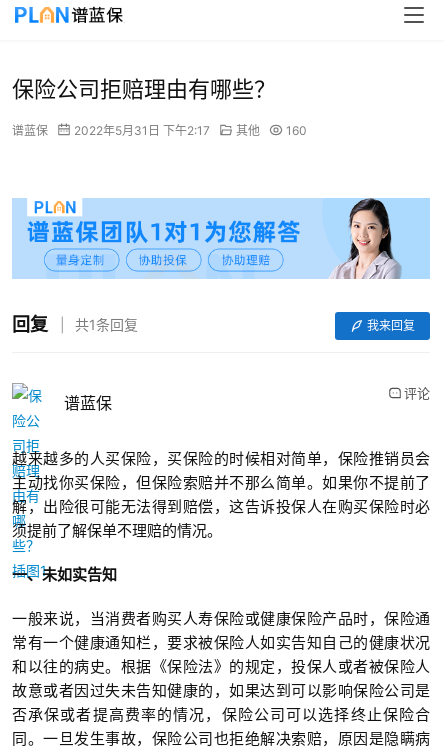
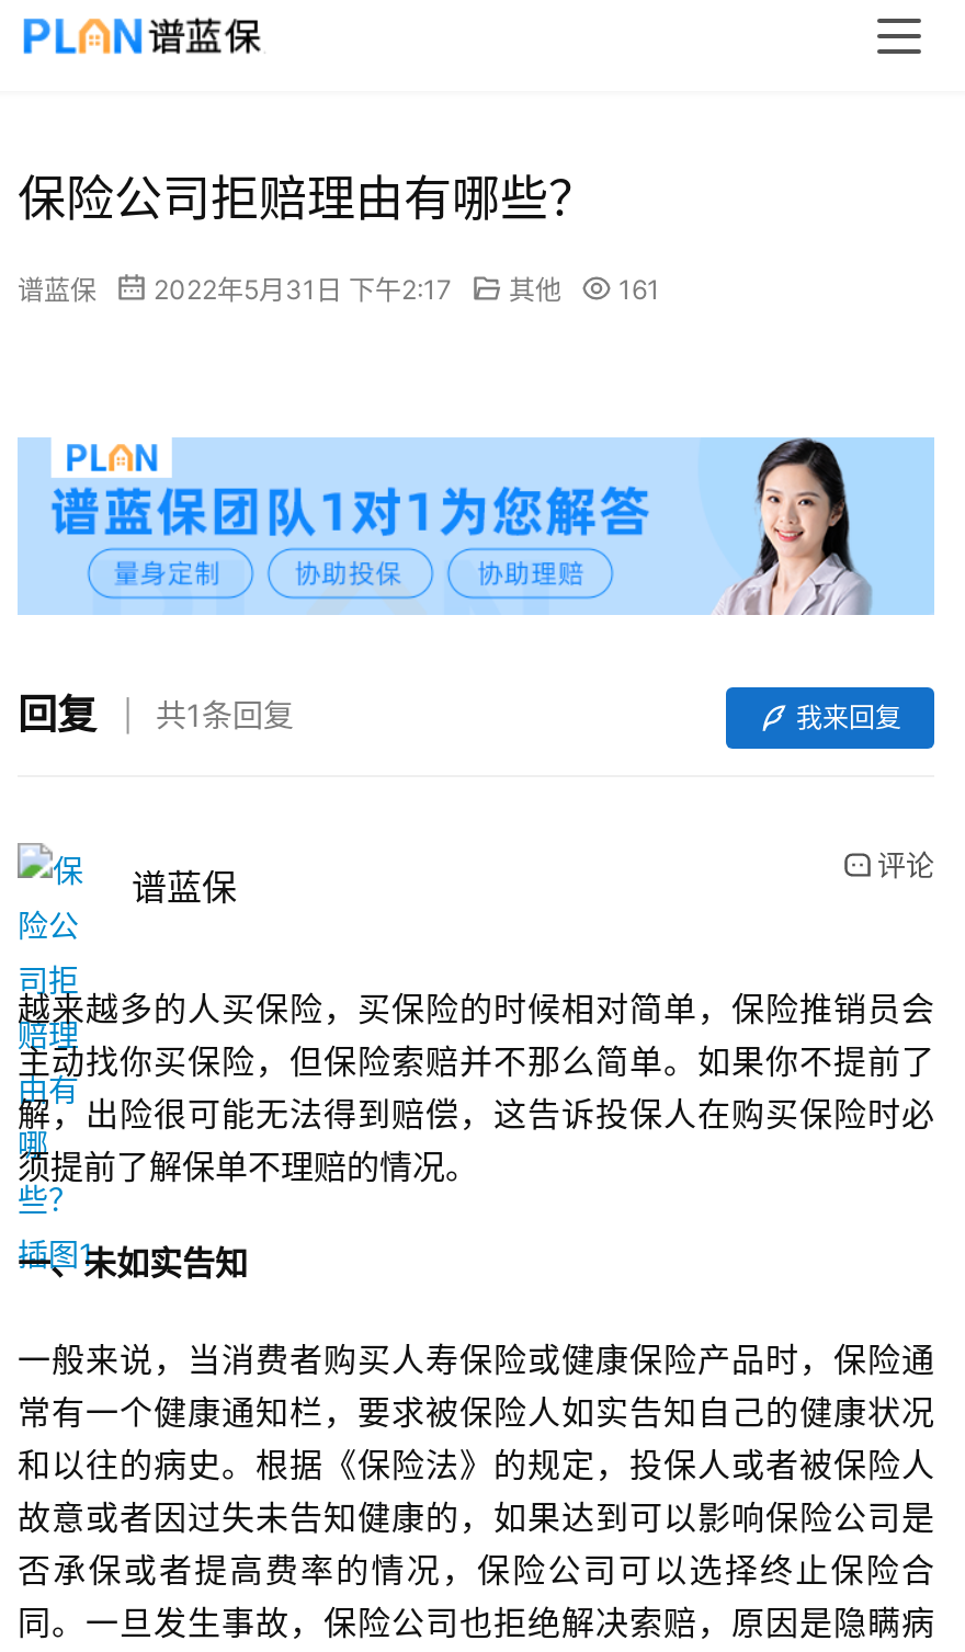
- 谱蓝保 2022年5月31日 下午2:17 其他 160
+ 谱蓝保 2022年5月31日 下午2:17 其他 161
